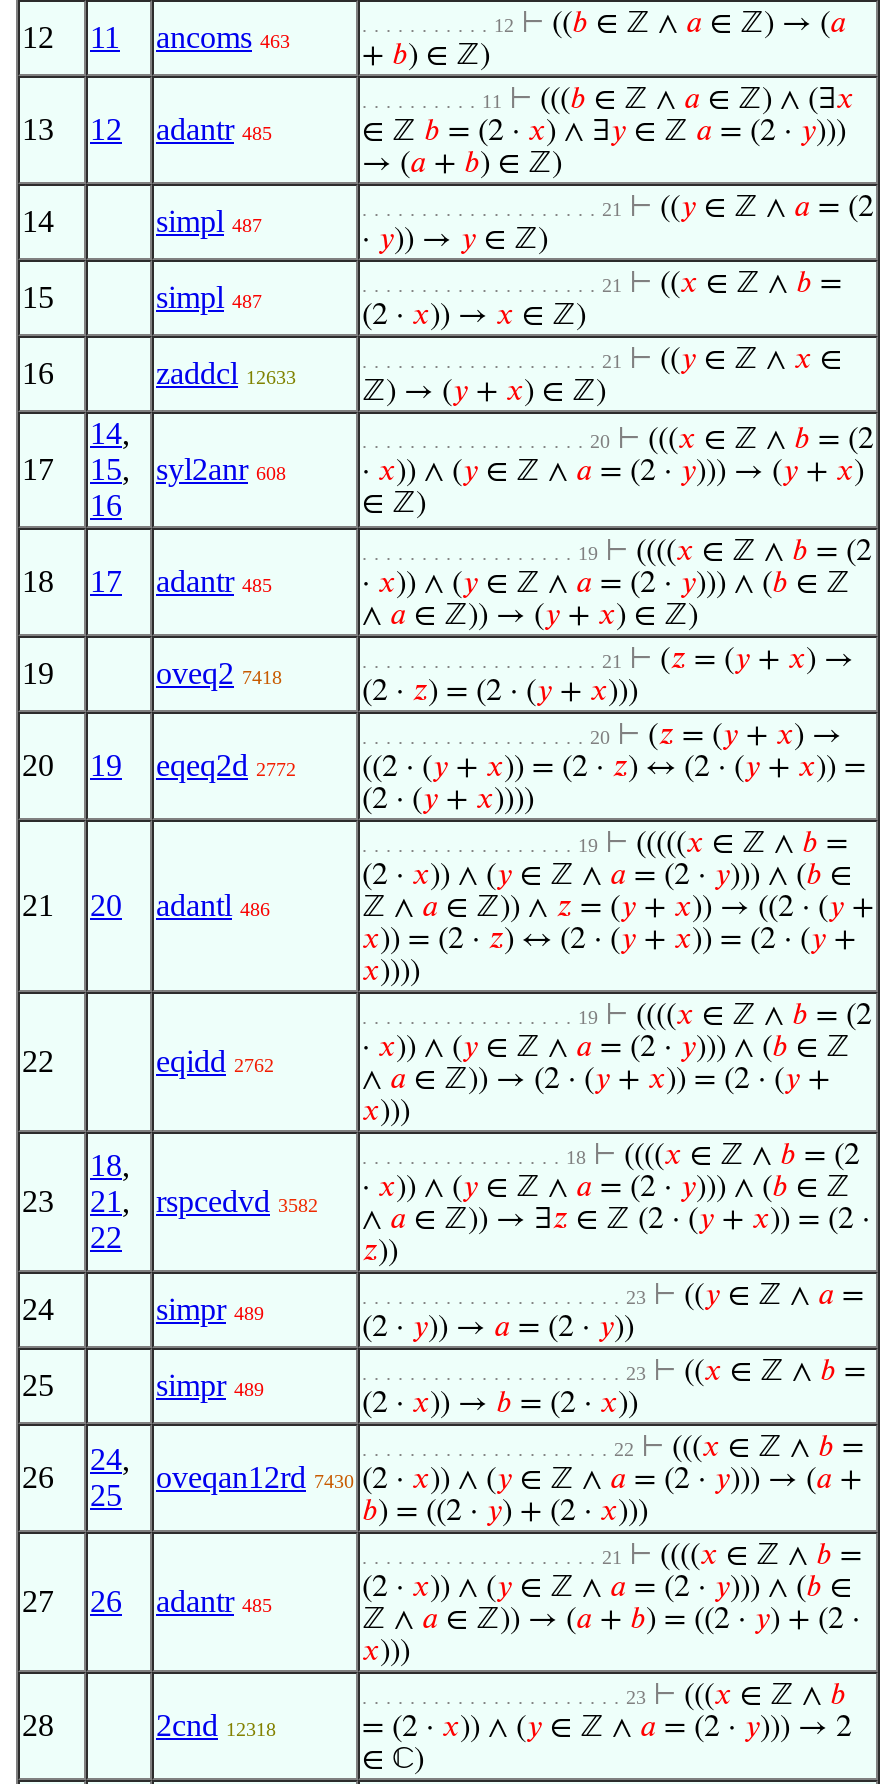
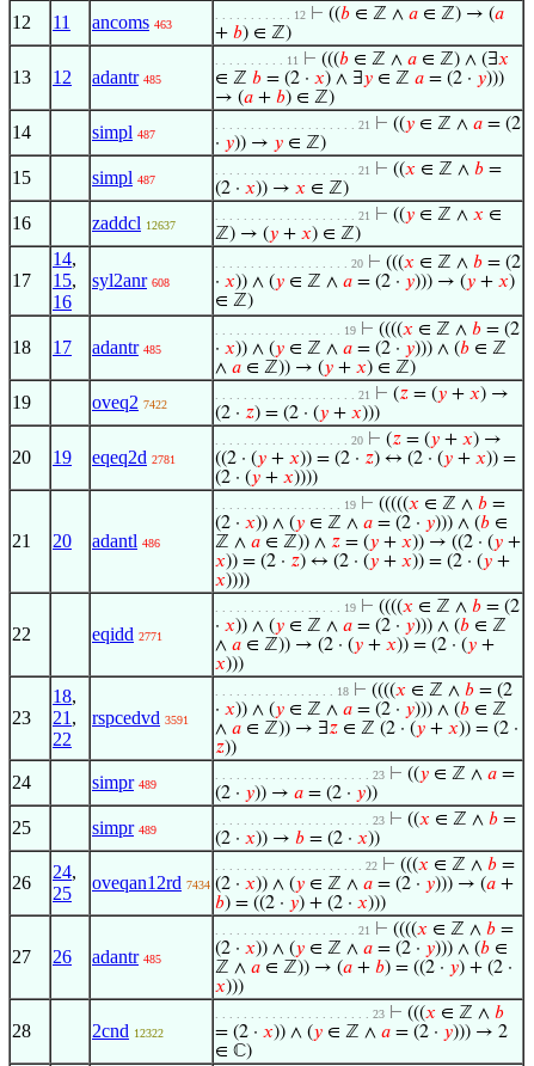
- zaddcl 12633
+ zaddcl 12637

- oveq2 7418
+ oveq2 7422

- 20 19 eqeq2d 2772
+ 20 19 eqeq2d 2781

- eqidd 2762
+ eqidd 2771

- rspcedvd 3582
+ rspcedvd 3591

- oveqan12rd 7430
+ oveqan12rd 7434

- 2cnd 12318
+ 2cnd 12322
